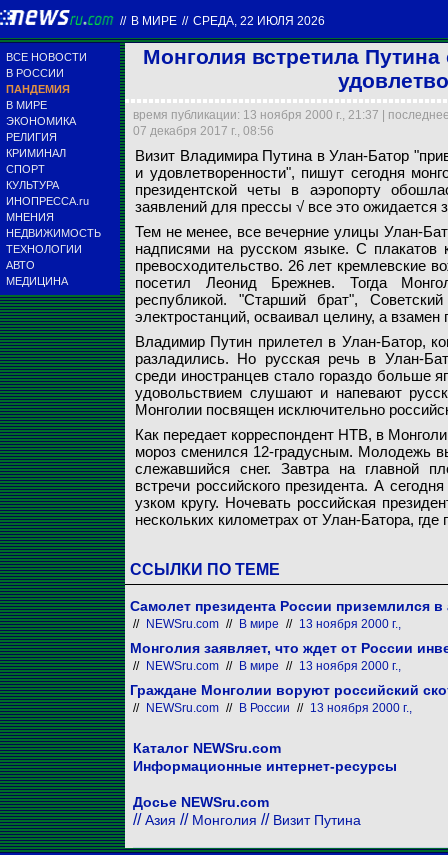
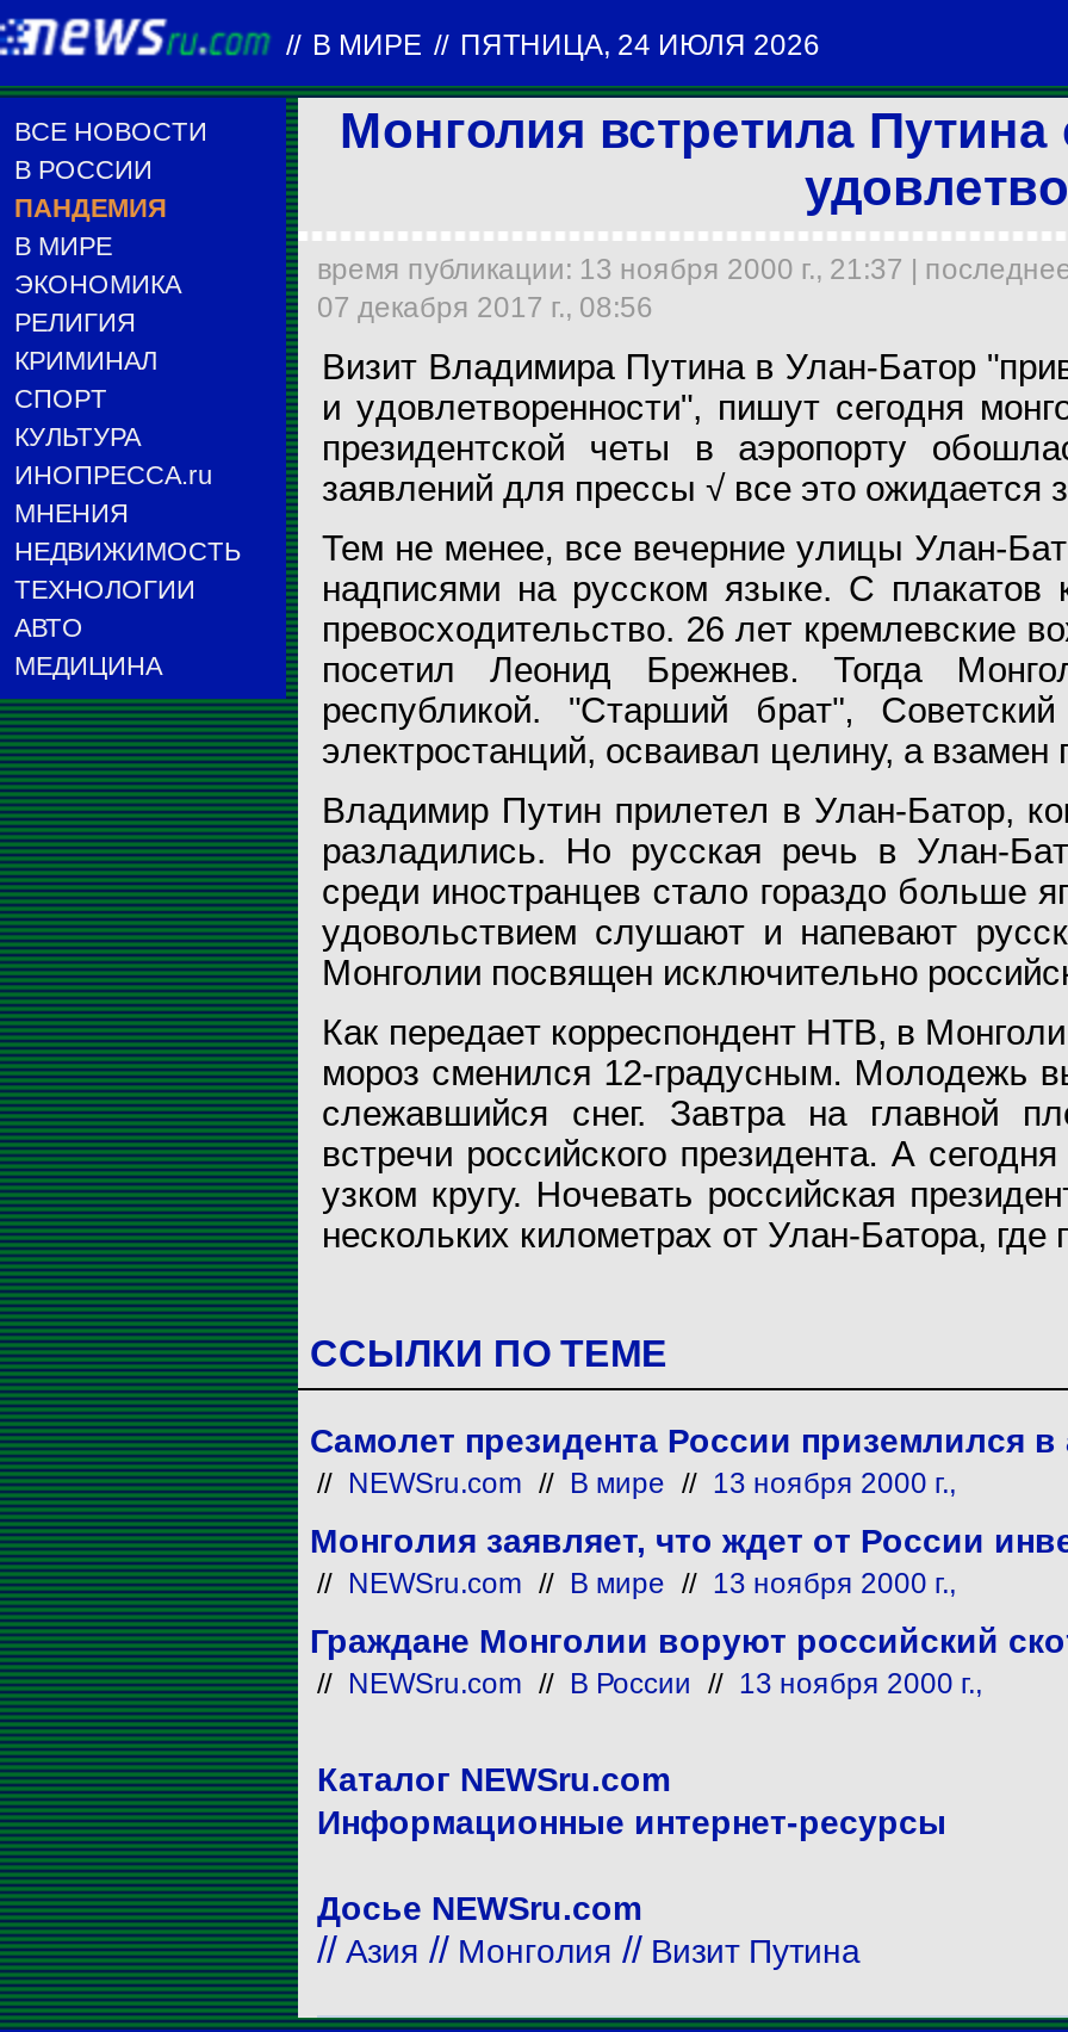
- // В МИРЕ // СРЕДА, 22 ИЮЛЯ 2026
+ // В МИРЕ // ПЯТНИЦА, 24 ИЮЛЯ 2026
